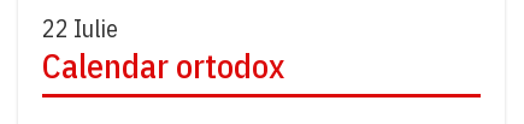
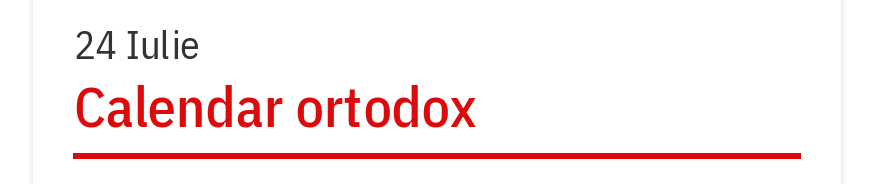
- 22 Iulie
+ 24 Iulie
